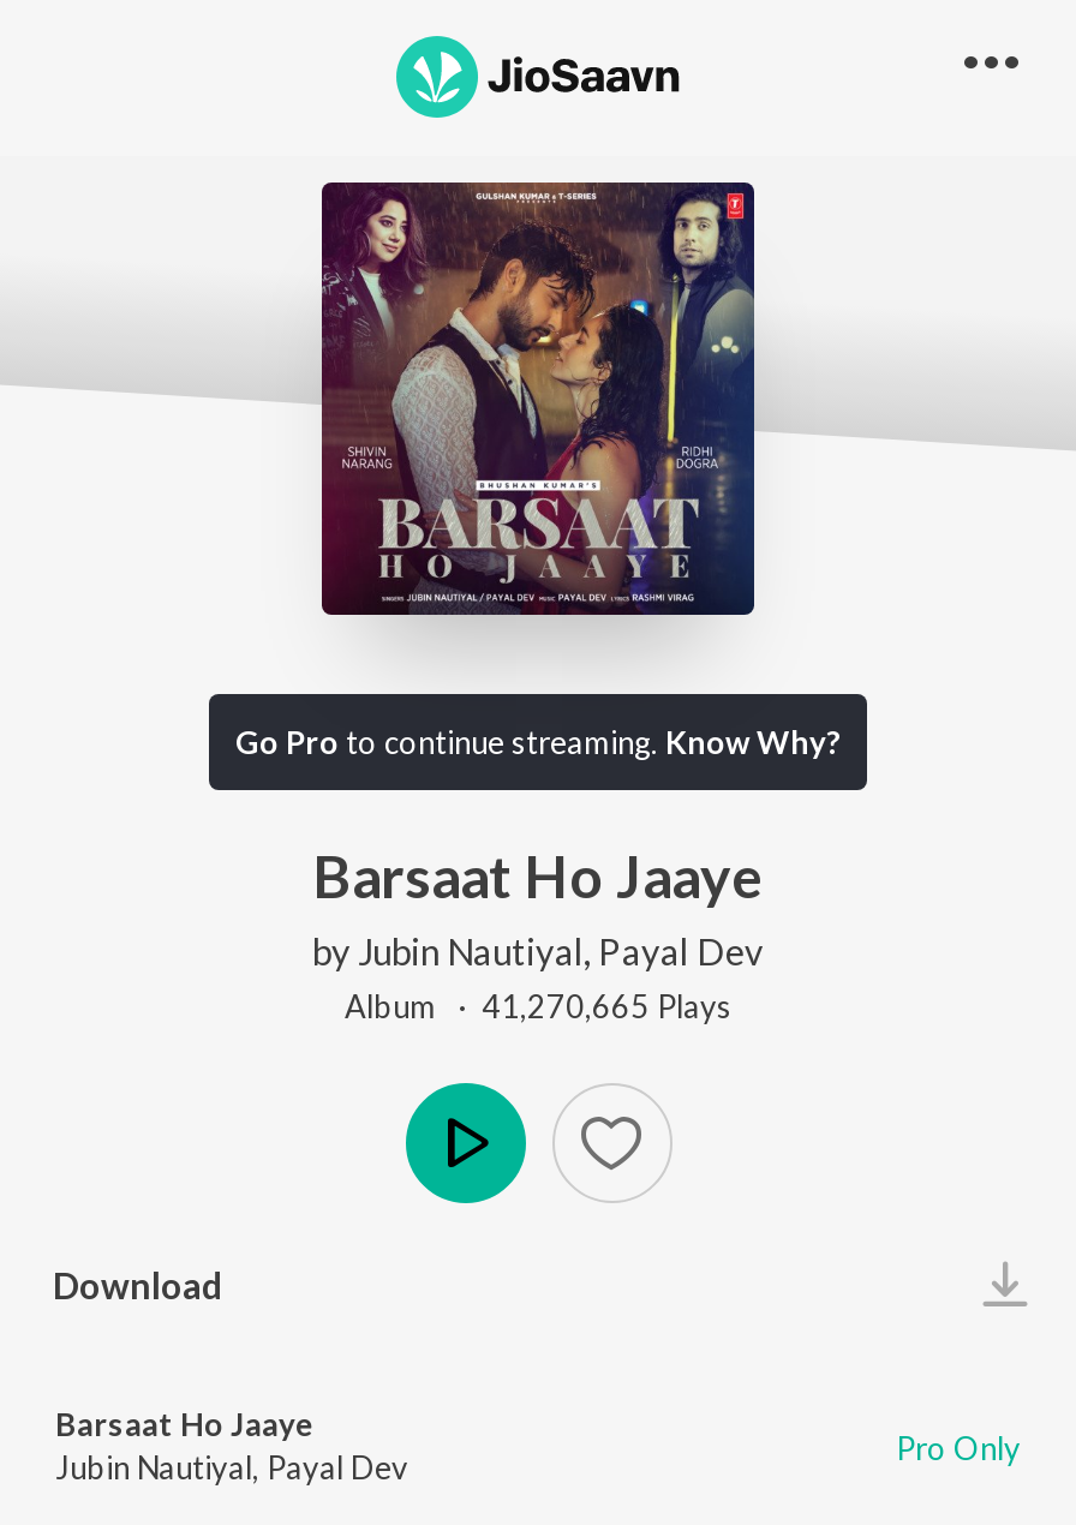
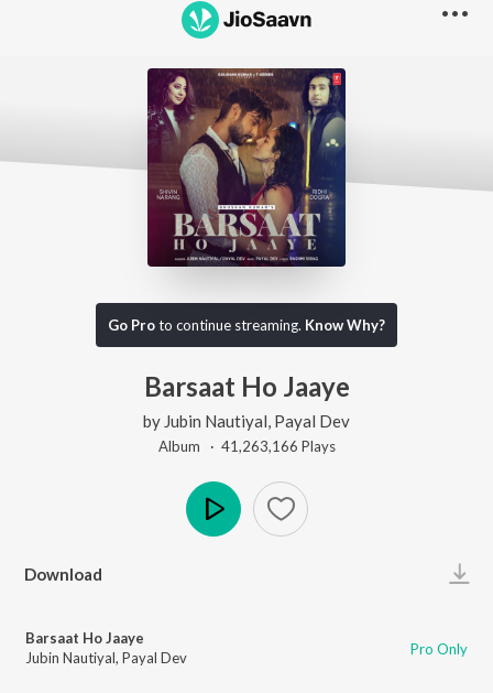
- Album · 41,270,665 Plays
+ Album · 41,263,166 Plays
